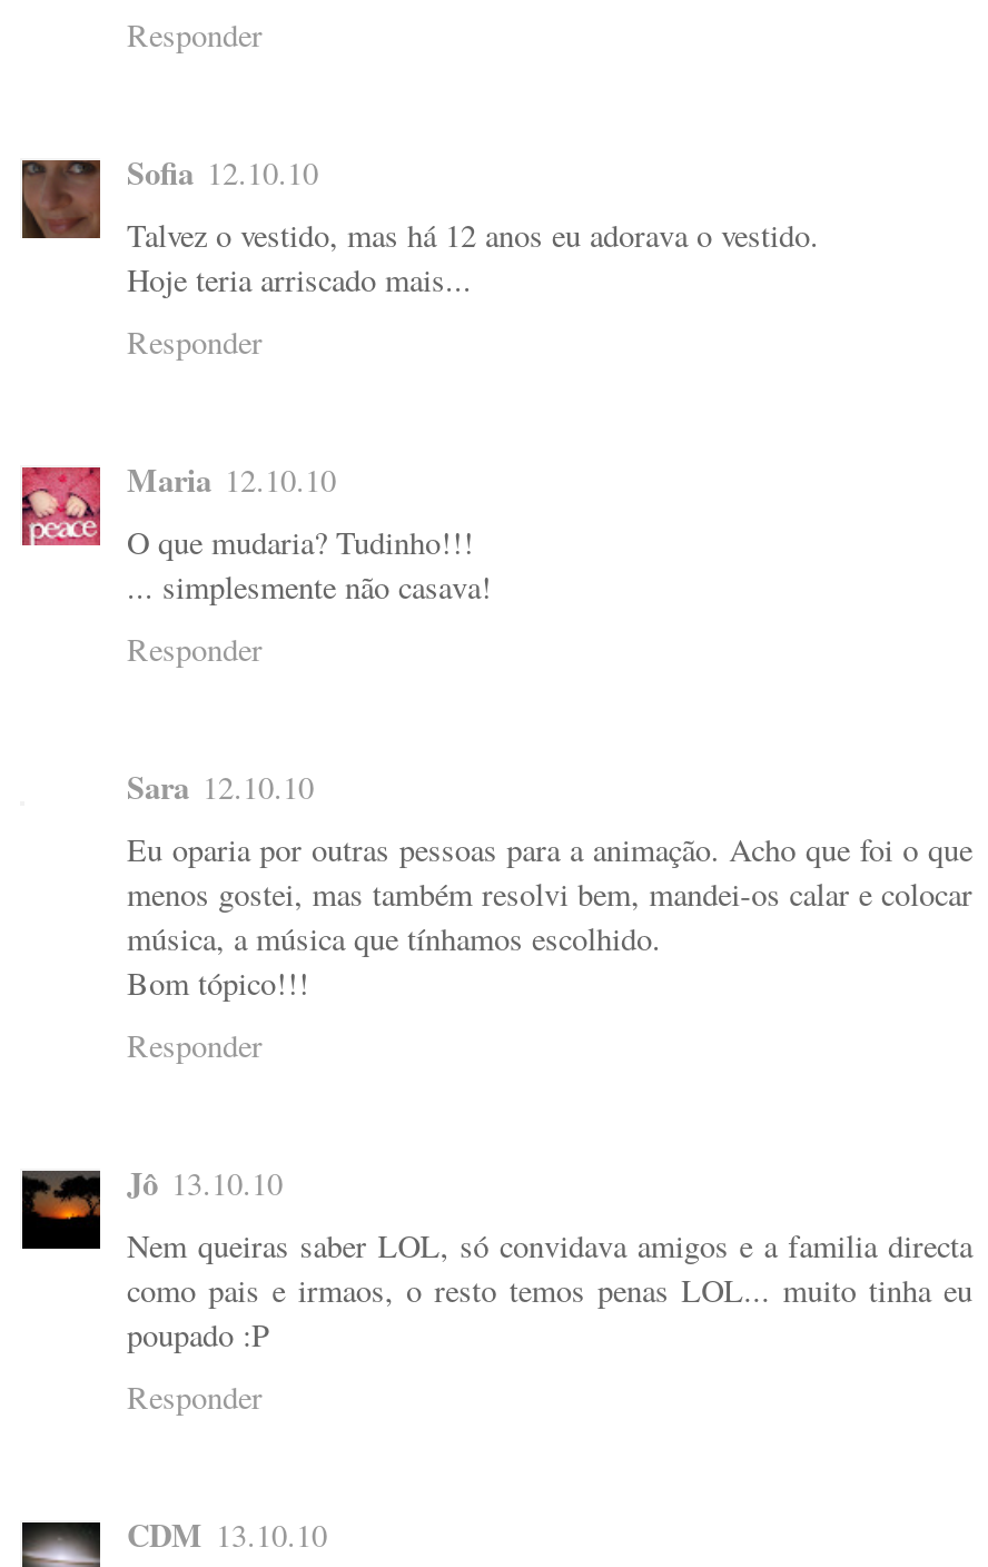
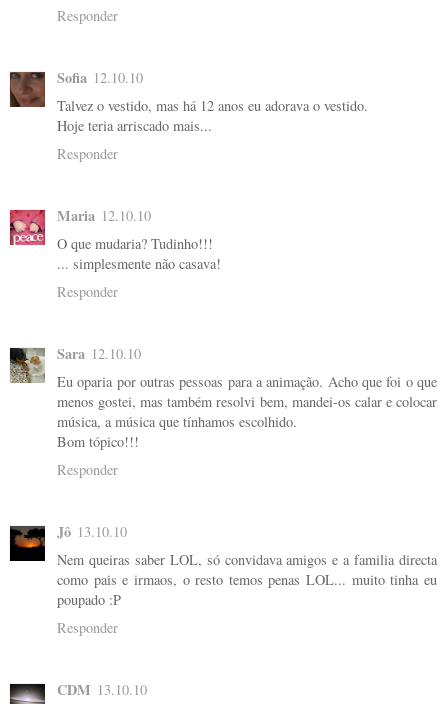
+ [image]
